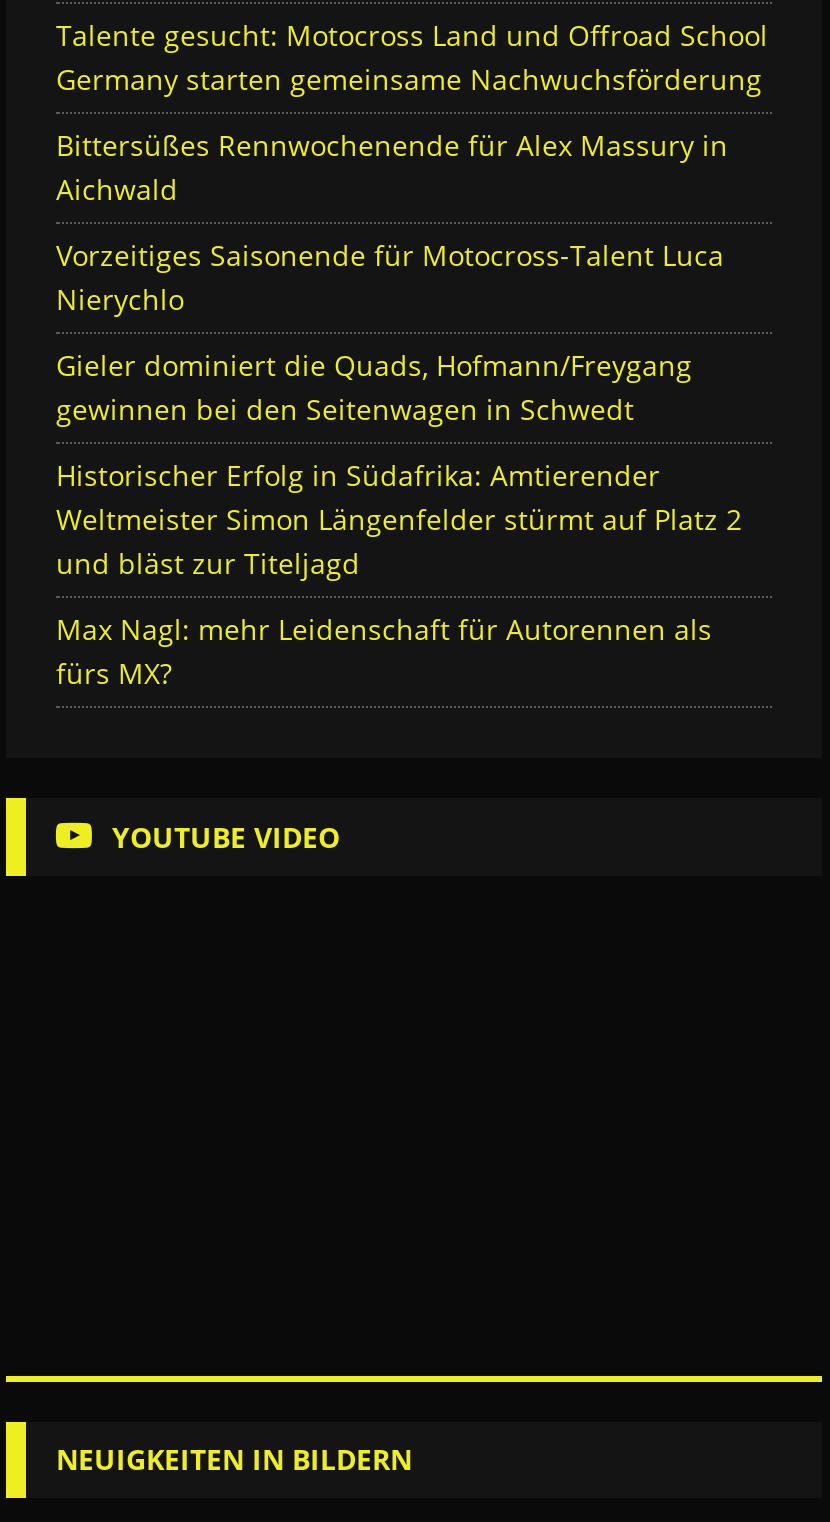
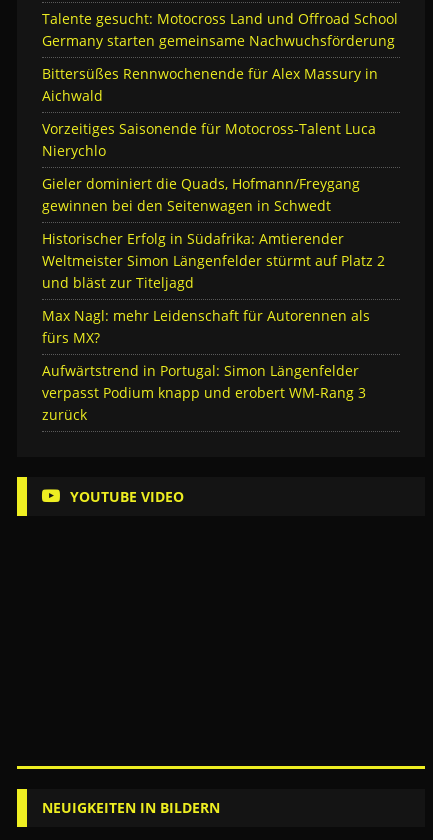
+ Aufwärtstrend in Portugal: Simon Längenfelder
+ verpasst Podium knapp und erobert WM-Rang 3
+ zurück
